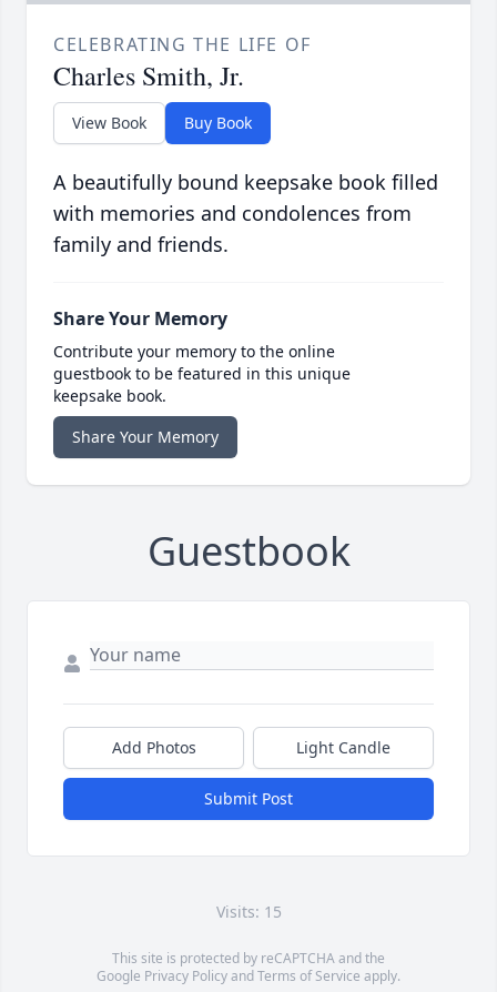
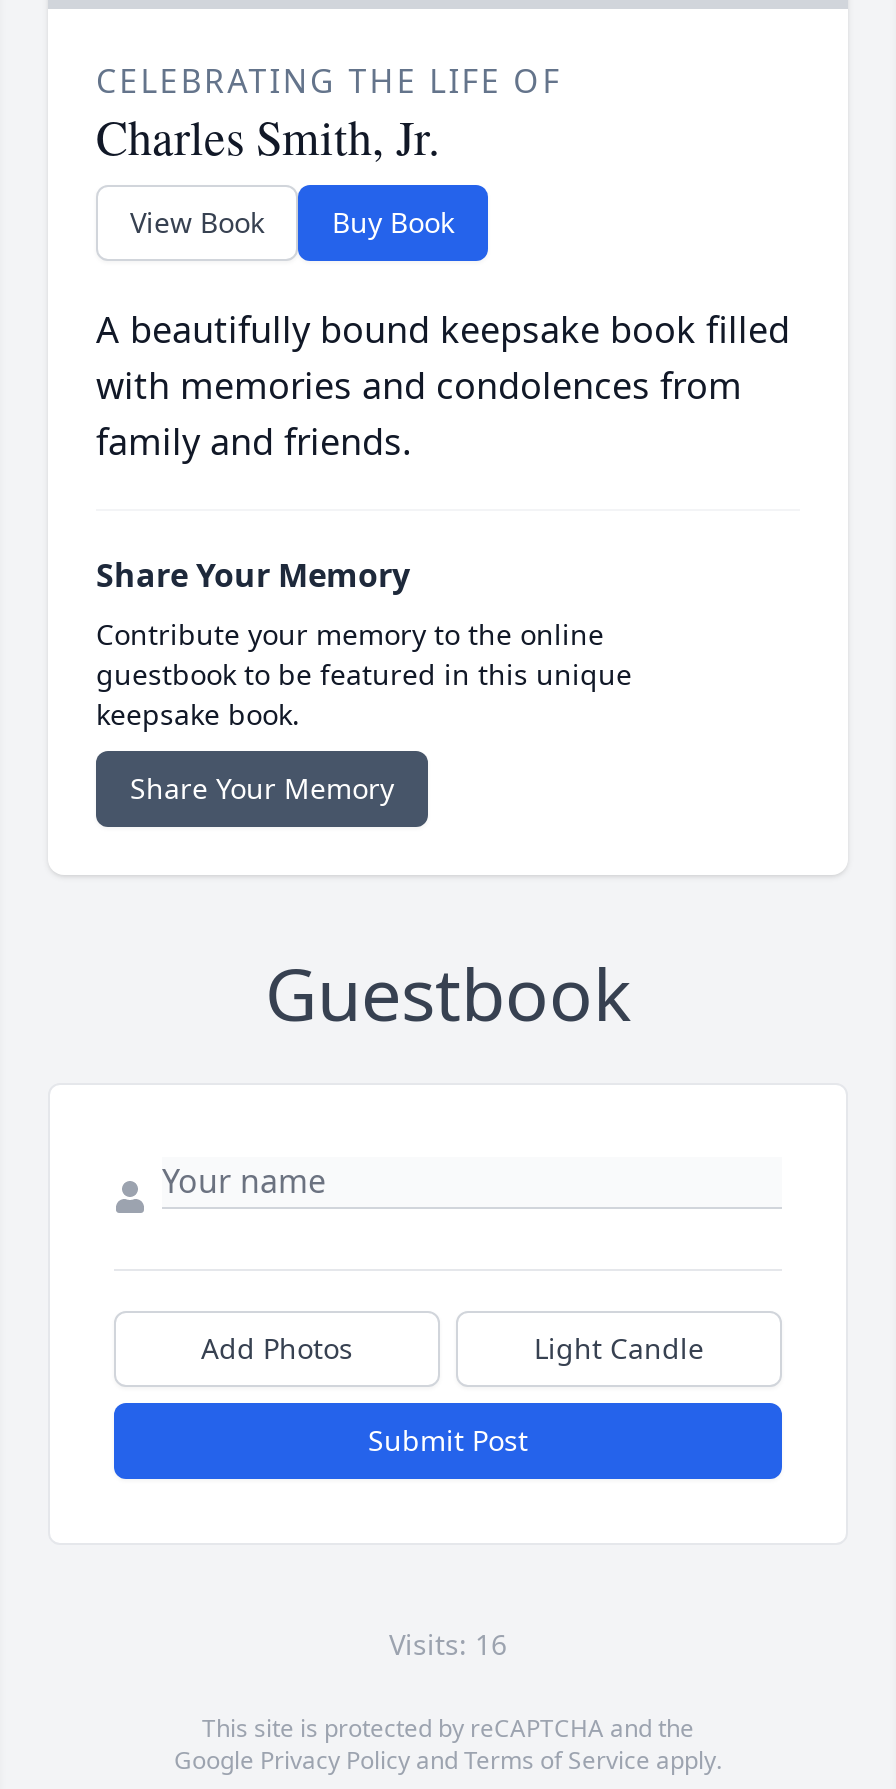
- Visits: 15
+ Visits: 16
